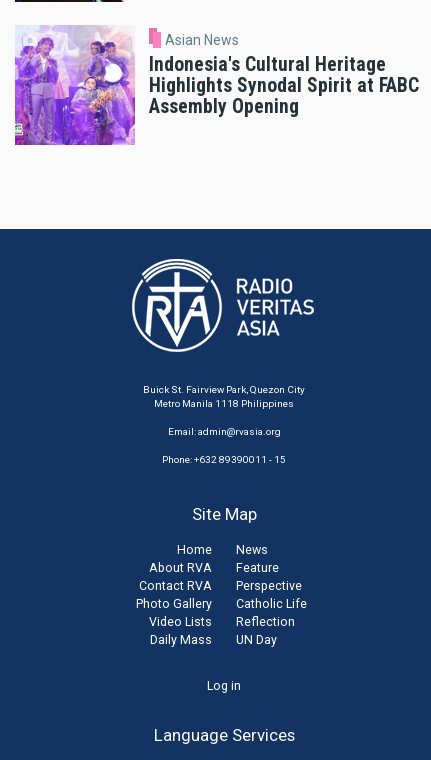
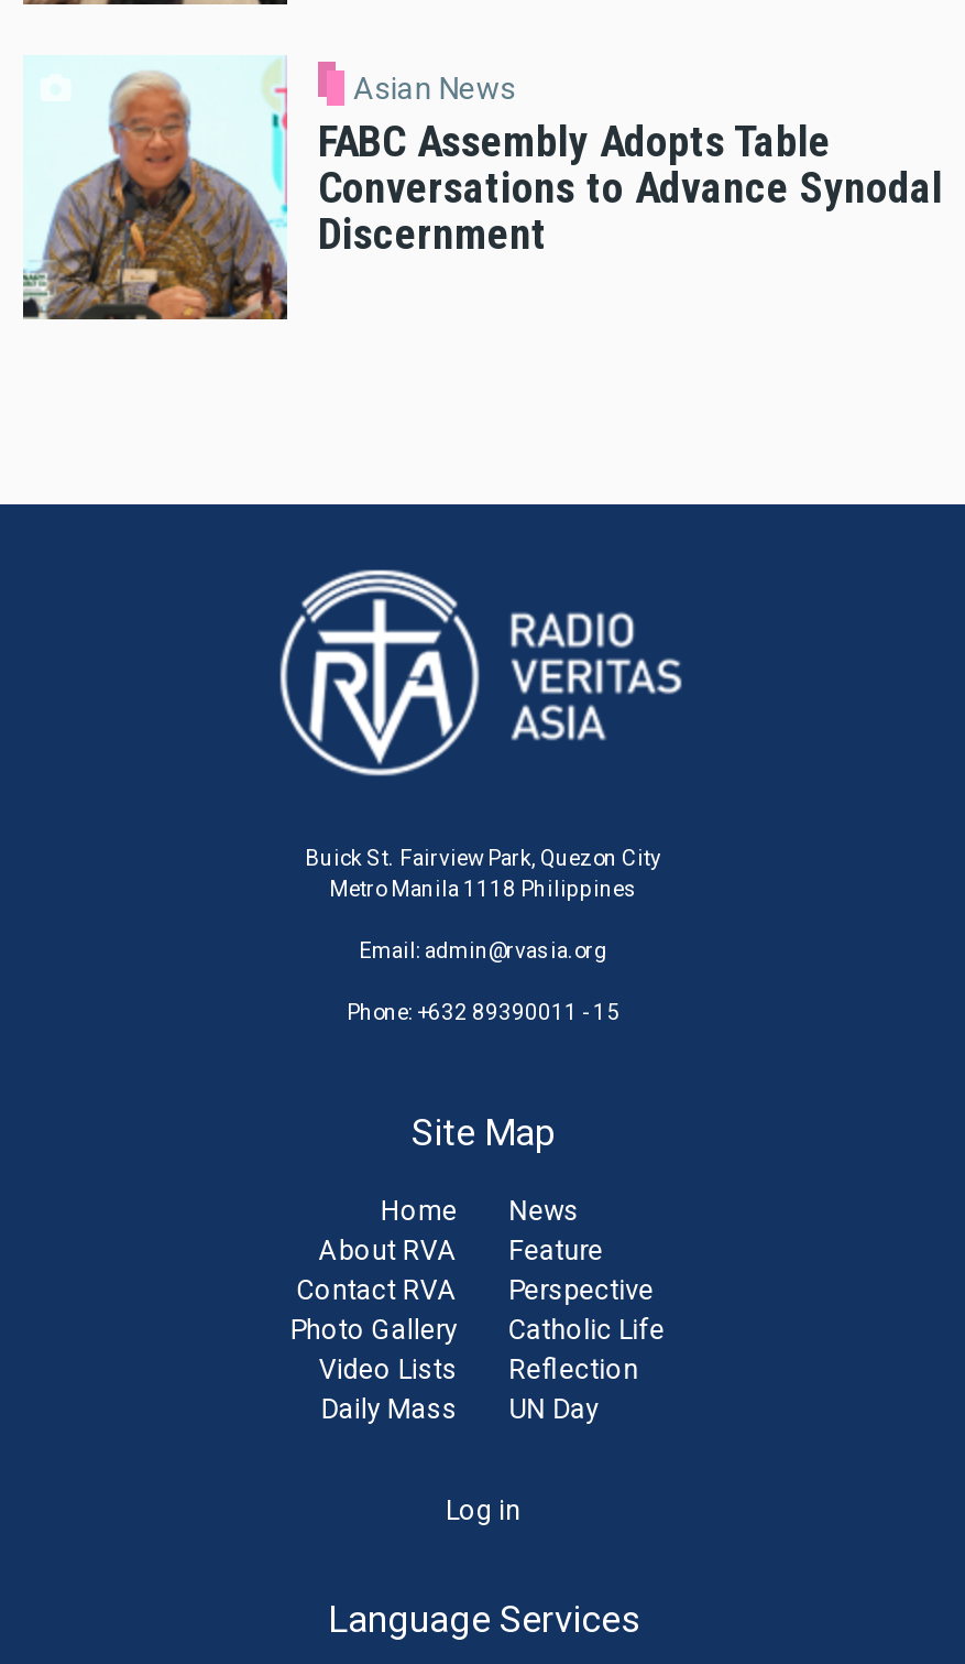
- [image]
- Indonesia's Cultural Heritage
- Highlights Synodal Spirit at FABC
- Assembly Opening
+ [image]
+ FABC Assembly Adopts Table
+ Conversations to Advance Synodal
+ Discernment
